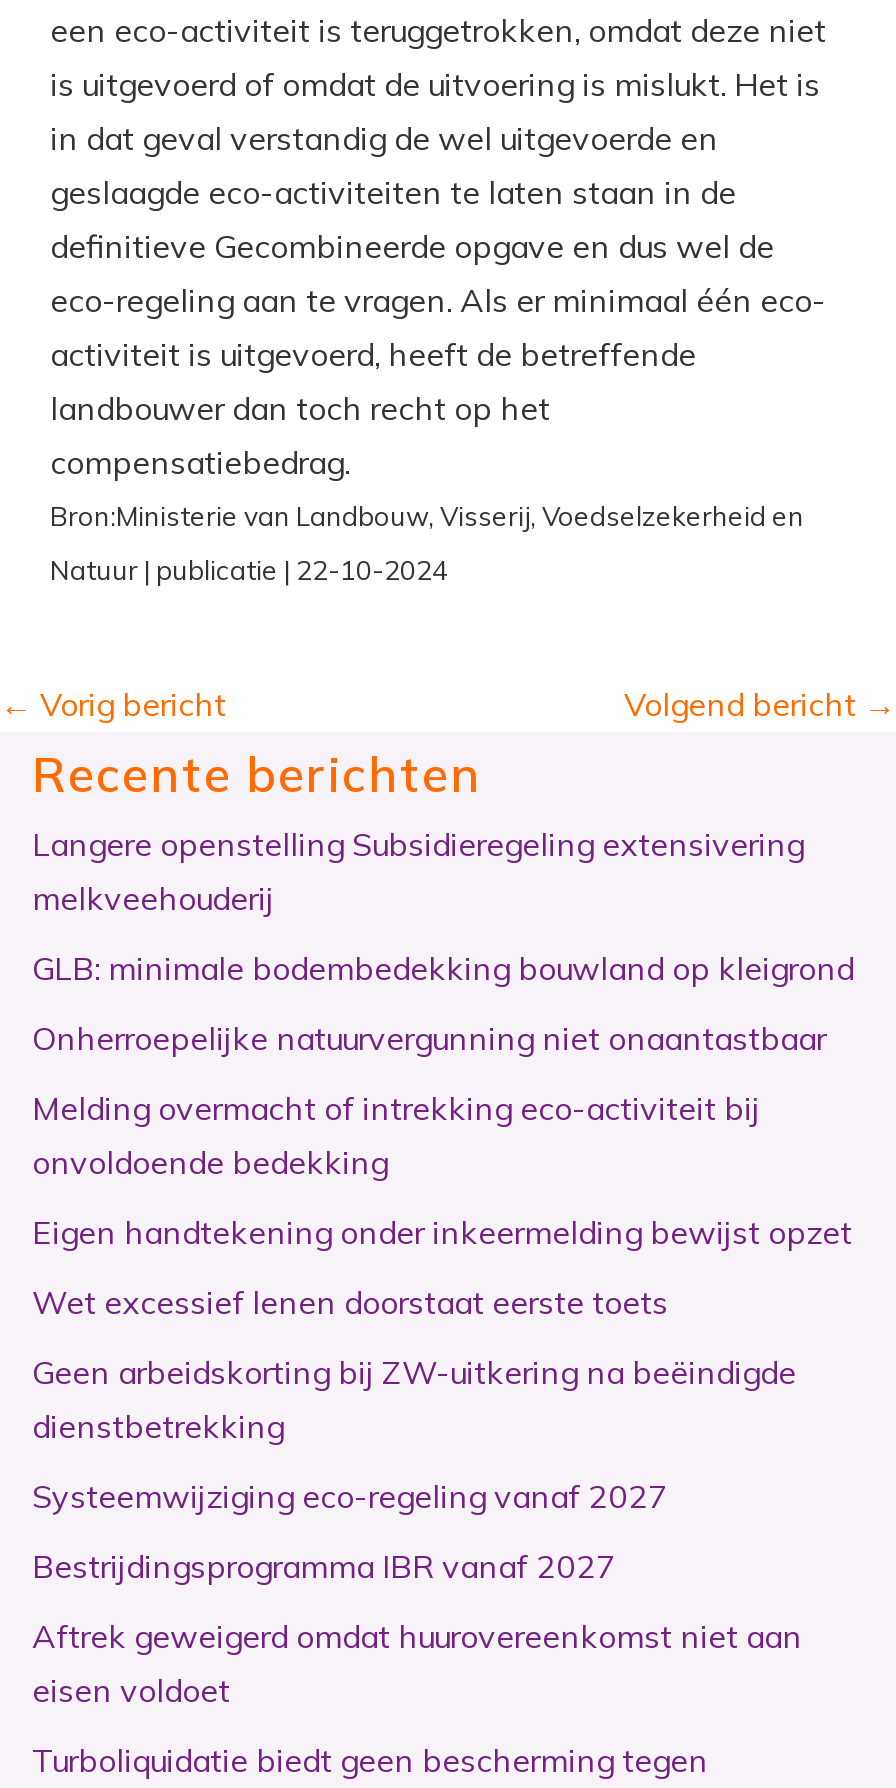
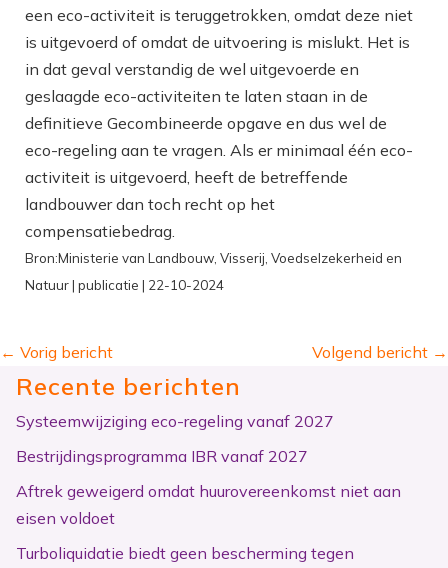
- Langere openstelling Subsidieregeling extensivering
- melkveehouderij
- GLB: minimale bodembedekking bouwland op kleigrond
- Onherroepelijke natuurvergunning niet onaantastbaar
- Melding overmacht of intrekking eco-activiteit bij
- onvoldoende bedekking
- Eigen handtekening onder inkeermelding bewijst opzet
- Wet excessief lenen doorstaat eerste toets
- Geen arbeidskorting bij ZW-uitkering na beëindigde
- dienstbetrekking
